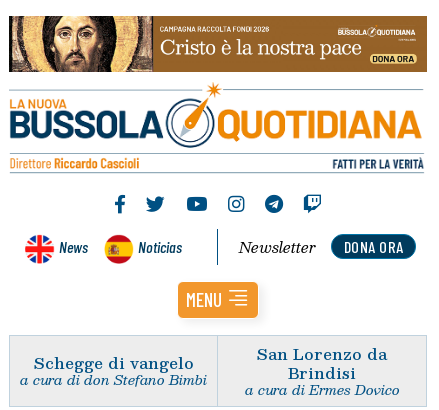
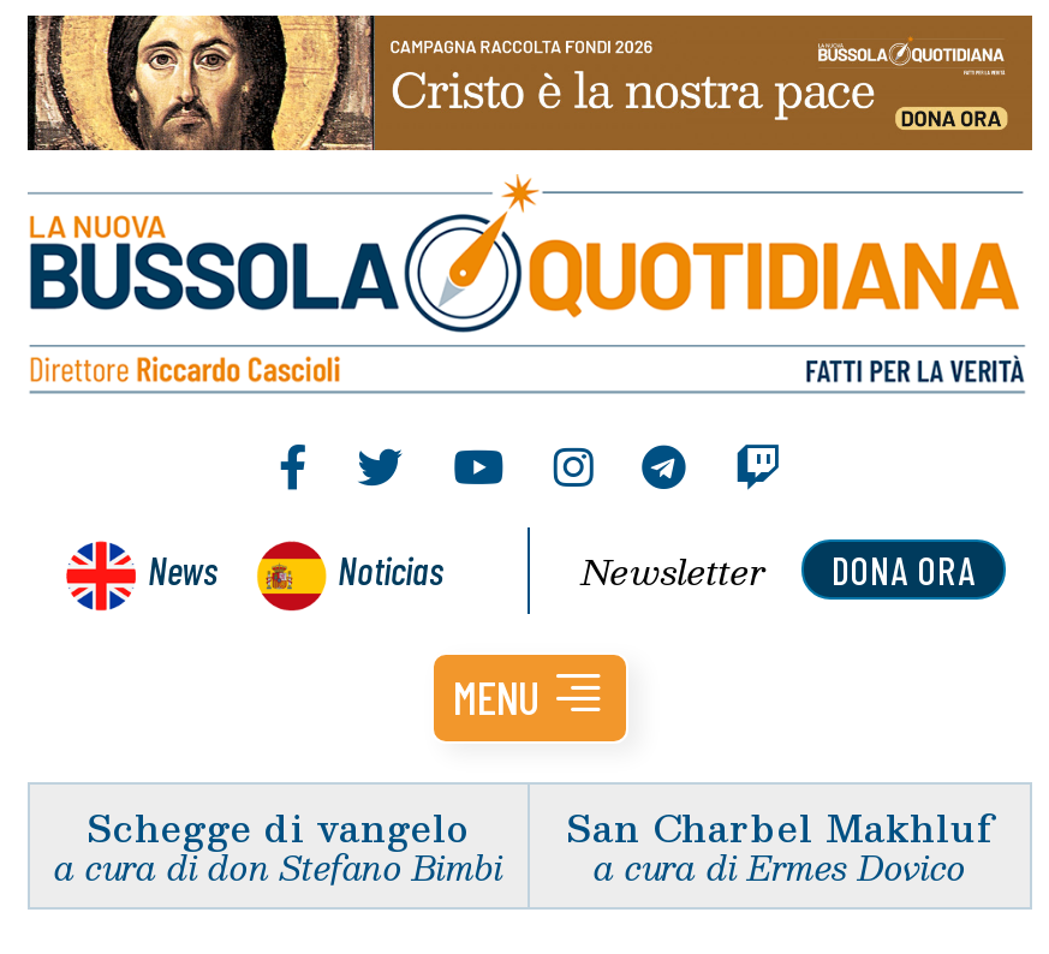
- San Lorenzo da
- Brindisi
+ San Charbel Makhluf
